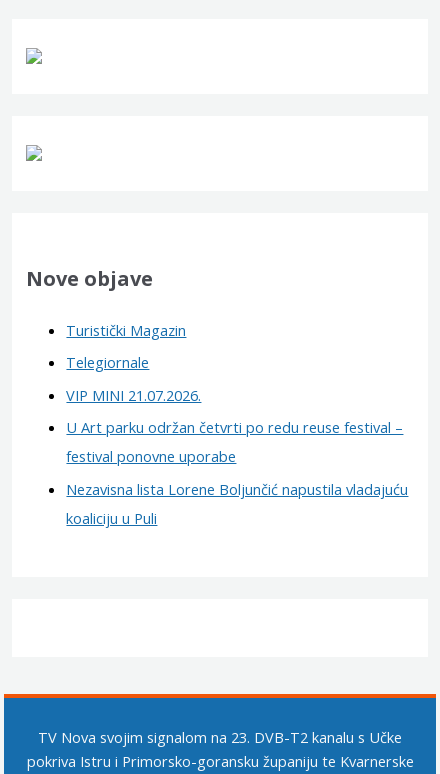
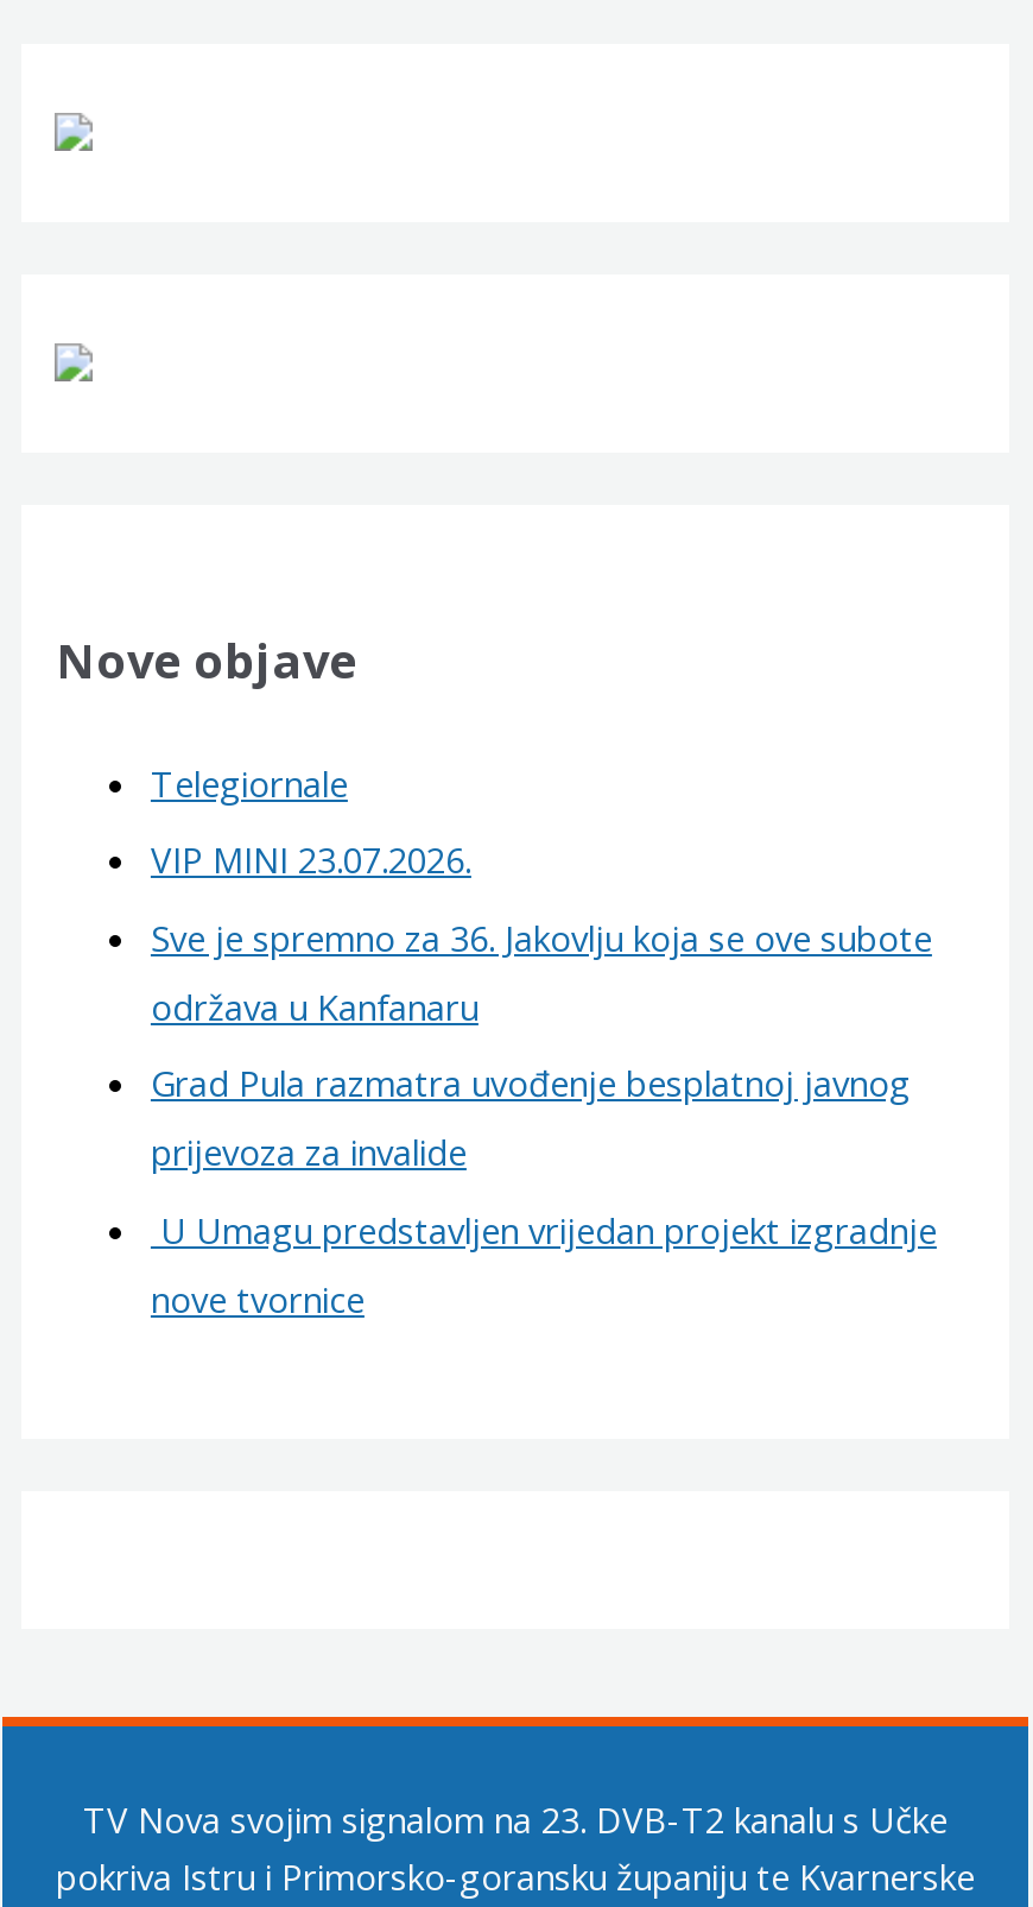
- Turistički Magazin

moved up: Telegiornale

- VIP MINI 21.07.2026.
- U Art parku održan četvrti po redu reuse festival –
- festival ponovne uporabe
- Nezavisna lista Lorene Boljunčić napustila vladajuću
- koaliciju u Puli
+ VIP MINI 23.07.2026.
+ Sve je spremno za 36. Jakovlju koja se ove subote
+ održava u Kanfanaru
+ Grad Pula razmatra uvođenje besplatnoj javnog
+ prijevoza za invalide
+ U Umagu predstavljen vrijedan projekt izgradnje
+ nove tvornice
